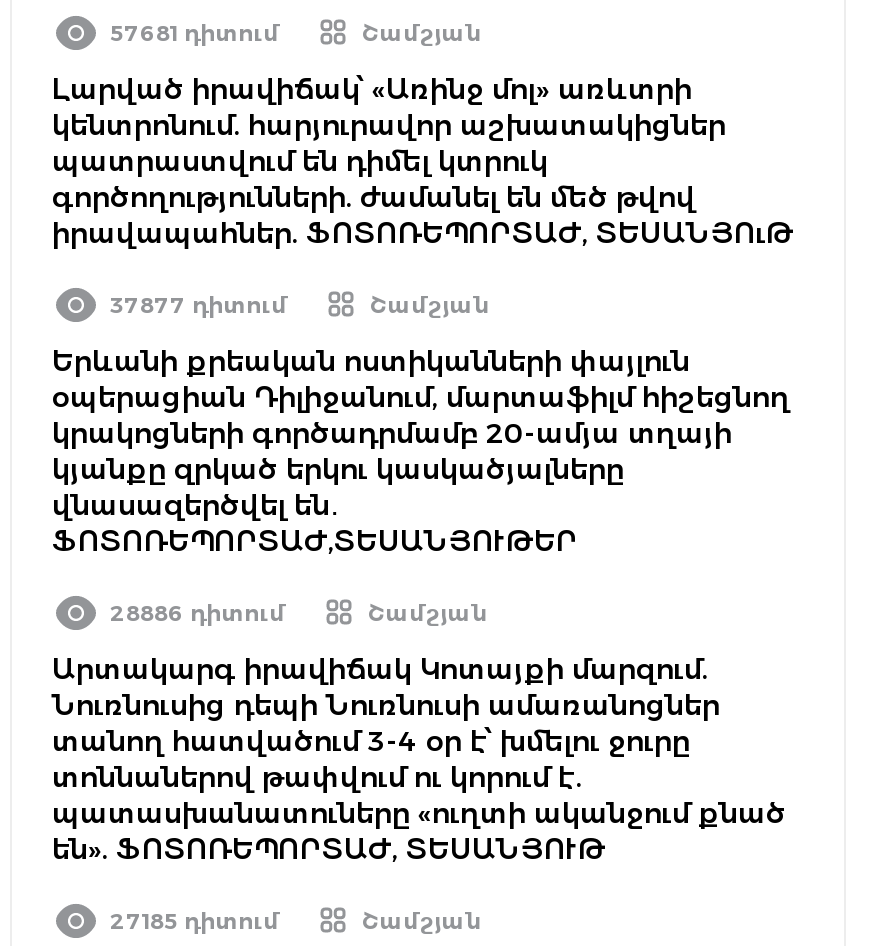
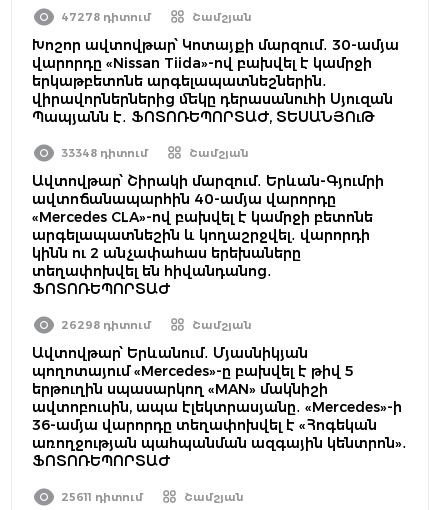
- 57681 դիտում
+ 47278 դիտում

- Լարված իրավիճակ՝ «Առինջ մոլ» առևտրի
- կենտրոնում. հարյուրավոր աշխատակիցներ
- պատրաստվում են դիմել կտրուկ
- գործողությունների. ժամանել են մեծ թվով
- իրավապահներ. ՖՈՏՈՌԵՊՈՐՏԱԺ, ՏԵՍԱՆՅՈւԹ
+ Խոշոր ավտովթար՝ Կոտայքի մարզում․ 30-ամյա
+ վարորդը «Nissan Tiida»-ով բախվել է կամրջի
+ երկաթբետոնե արգելապատնեշներին․
+ վիրավորներներից մեկը դերասանուհի Սյուզան
+ Պապյանն է․ ՖՈՏՈՌԵՊՈՐՏԱԺ, ՏԵՍԱՆՅՈւԹ

- 37877 դիտում
+ 33348 դիտում

- Երևանի քրեական ոստիկանների փայլուն
- օպերացիան Դիլիջանում, մարտաֆիլմ հիշեցնող
- կրակոցների գործադրմամբ 20-ամյա տղայի
- կյանքը զրկած երկու կասկածյալները
- վնասազերծվել են․
- ՖՈՏՈՌԵՊՈՐՏԱԺ,ՏԵՍԱՆՅՈՒԹԵՐ
+ Ավտովթար՝ Շիրակի մարզում․ Երևան-Գյումրի
+ ավտոճանապարհին 40-ամյա վարորդը
+ «Mercedes CLA»-ով բախվել է կամրջի բետոնե
+ արգելապատնեշին և կողաշրջվել․ վարորդի
+ կինն ու 2 անչափահաս երեխաները
+ տեղափոխվել են հիվանդանոց․
+ ՖՈՏՈՌԵՊՈՐՏԱԺ

- 28886 դիտում
+ 26298 դիտում

- Արտակարգ իրավիճակ Կոտայքի մարզում.
- Նուռնուսից դեպի Նուռնուսի ամառանոցներ
- տանող հատվածում 3-4 օր է՝ խմելու ջուրը
- տոննաներով թափվում ու կորում է.
- պատասխանատուները «ուղտի ականջում քնած
- են». ՖՈՏՈՌԵՊՈՐՏԱԺ, ՏԵՍԱՆՅՈՒԹ
+ Ավտովթար՝ Երևանում․ Մյասնիկյան
+ պողոտայում «Mercedes»-ը բախվել է թիվ 5
+ երթուղին սպասարկող «MAN» մակնիշի
+ ավտոբուսին, ապա էլեկտրասյանը․ «Mercedes»-ի
+ 36-ամյա վարորդը տեղափոխվել է «Հոգեկան
+ առողջության պահպանման ազգային կենտրոն»․
+ ՖՈՏՈՌԵՊՈՐՏԱԺ

- 27185 դիտում
+ 25611 դիտում
